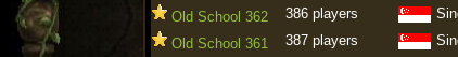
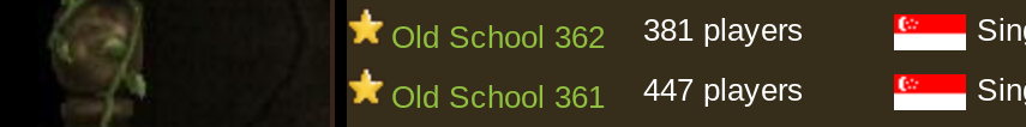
- Old School 362 386 players
+ Old School 362 381 players

- Old School 361 387 players
+ Old School 361 447 players
